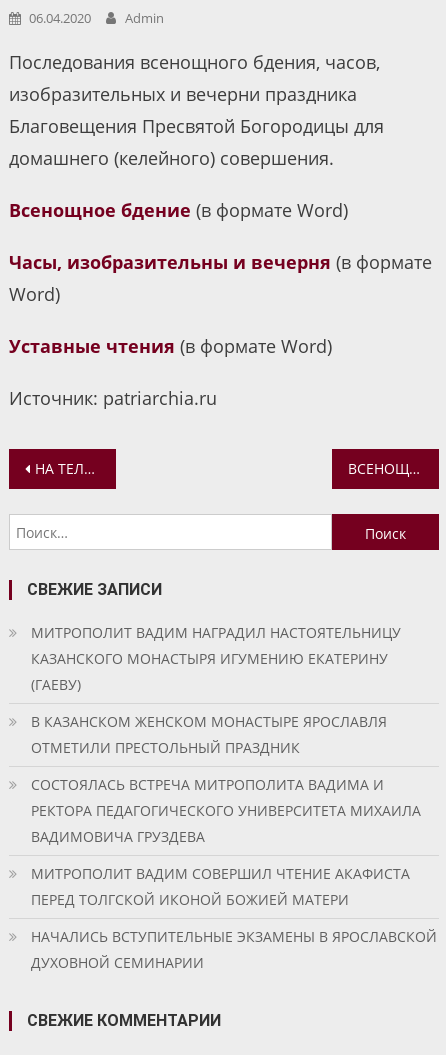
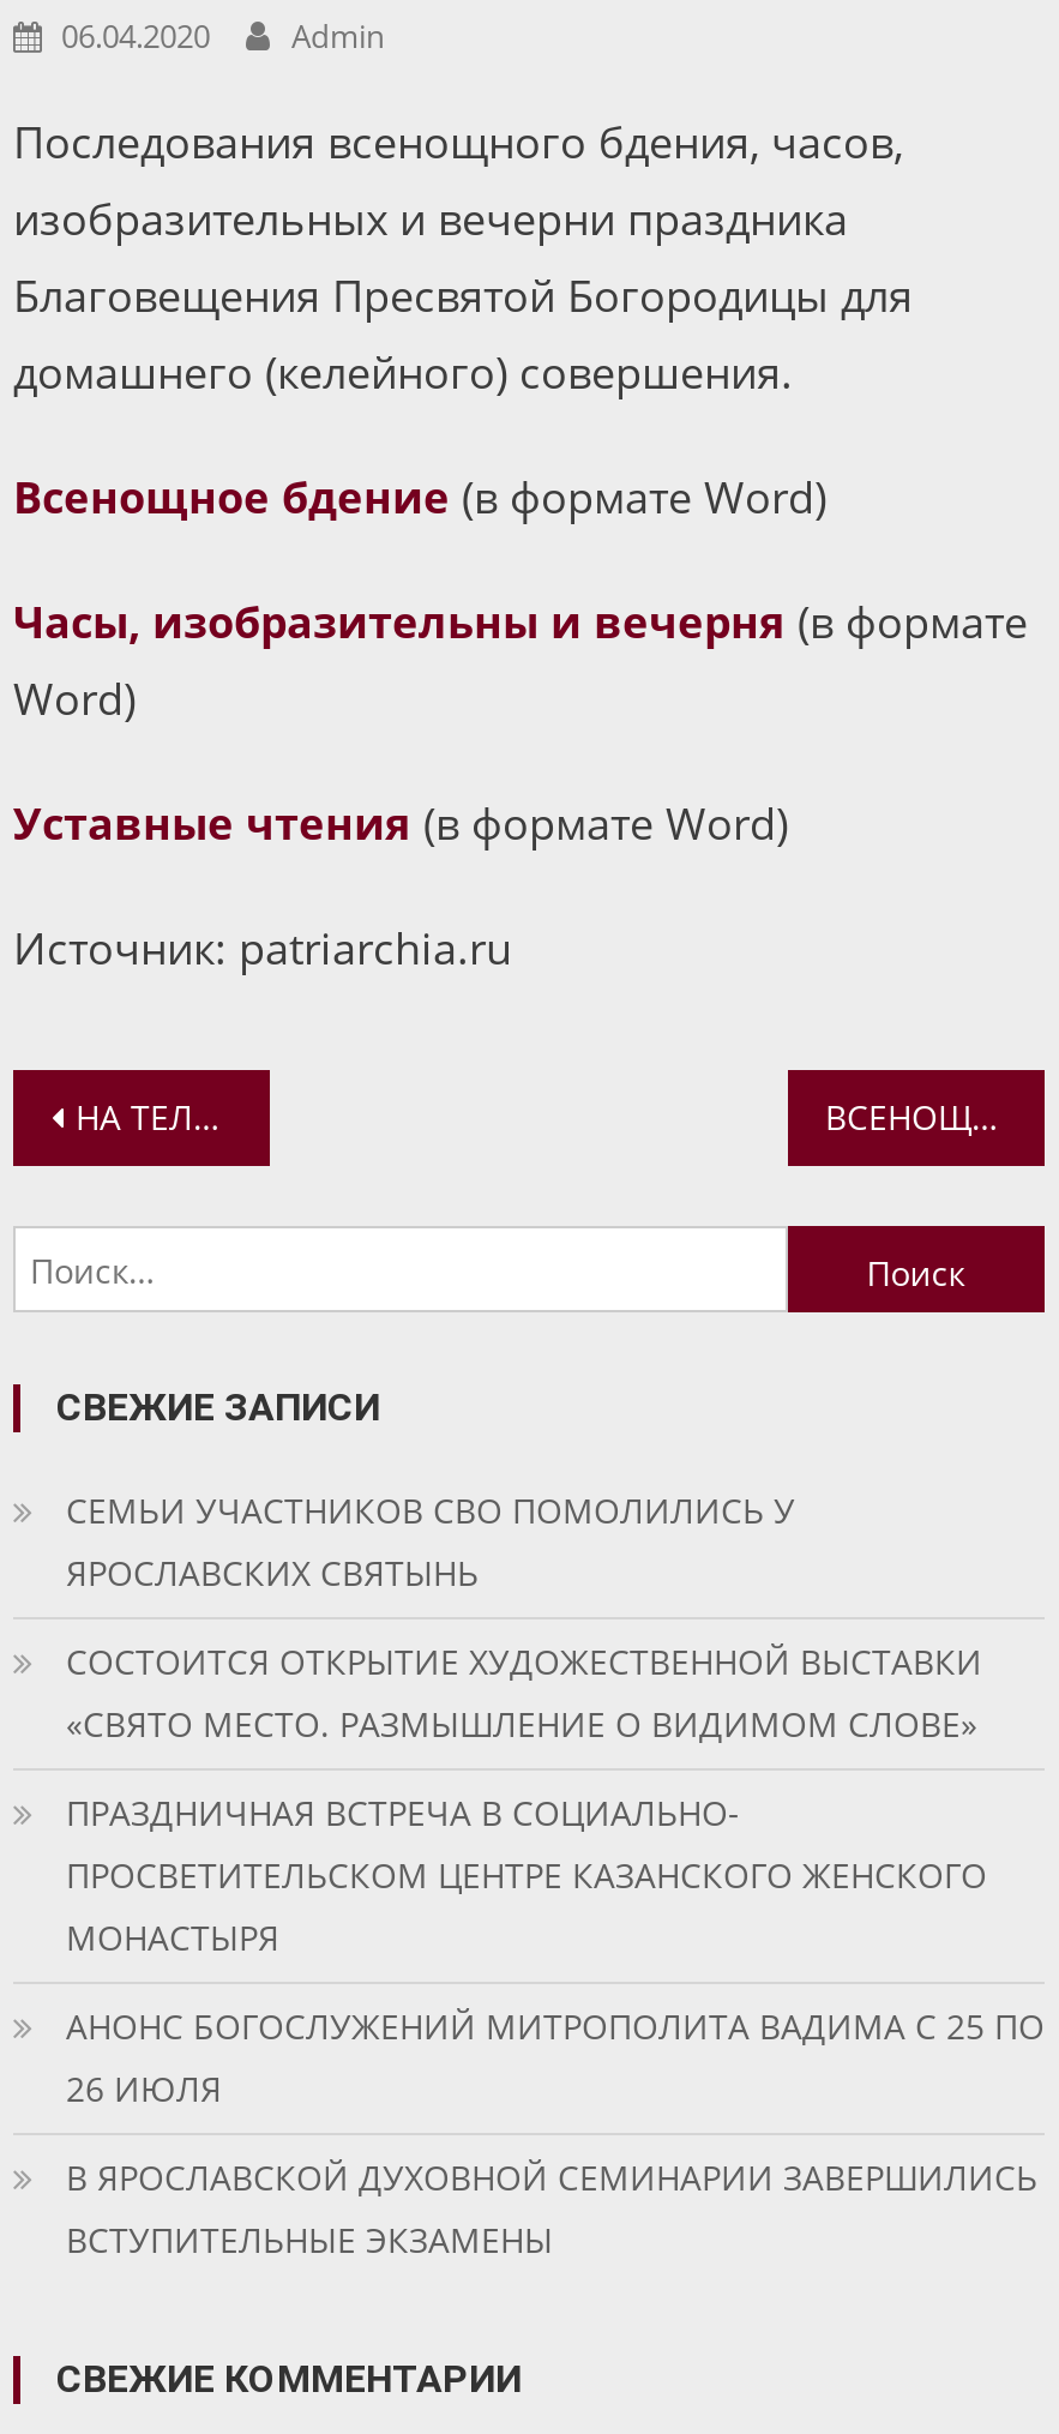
- МИТРОПОЛИТ ВАДИМ НАГРАДИЛ НАСТОЯТЕЛЬНИЦУ
- КАЗАНСКОГО МОНАСТЫРЯ ИГУМЕНИЮ ЕКАТЕРИНУ
- (ГАЕВУ)
+ СЕМЬИ УЧАСТНИКОВ СВО ПОМОЛИЛИСЬ У
+ ЯРОСЛАВСКИХ СВЯТЫНЬ

- В КАЗАНСКОМ ЖЕНСКОМ МОНАСТЫРЕ ЯРОСЛАВЛЯ
- ОТМЕТИЛИ ПРЕСТОЛЬНЫЙ ПРАЗДНИК
+ СОСТОИТСЯ ОТКРЫТИЕ ХУДОЖЕСТВЕННОЙ ВЫСТАВКИ
+ «СВЯТО МЕСТО. РАЗМЫШЛЕНИЕ О ВИДИМОМ СЛОВЕ»

- СОСТОЯЛАСЬ ВСТРЕЧА МИТРОПОЛИТА ВАДИМА И
- РЕКТОРА ПЕДАГОГИЧЕСКОГО УНИВЕРСИТЕТА МИХАИЛА
- ВАДИМОВИЧА ГРУЗДЕВА
+ ПРАЗДНИЧНАЯ ВСТРЕЧА В СОЦИАЛЬНО-
+ ПРОСВЕТИТЕЛЬСКОМ ЦЕНТРЕ КАЗАНСКОГО ЖЕНСКОГО
+ МОНАСТЫРЯ

- МИТРОПОЛИТ ВАДИМ СОВЕРШИЛ ЧТЕНИЕ АКАФИСТА
- ПЕРЕД ТОЛГСКОЙ ИКОНОЙ БОЖИЕЙ МАТЕРИ
+ АНОНС БОГОСЛУЖЕНИЙ МИТРОПОЛИТА ВАДИМА С 25 ПО
+ 26 ИЮЛЯ

- НАЧАЛИСЬ ВСТУПИТЕЛЬНЫЕ ЭКЗАМЕНЫ В ЯРОСЛАВСКОЙ
- ДУХОВНОЙ СЕМИНАРИИ
+ В ЯРОСЛАВСКОЙ ДУХОВНОЙ СЕМИНАРИИ ЗАВЕРШИЛИСЬ
+ ВСТУПИТЕЛЬНЫЕ ЭКЗАМЕНЫ
